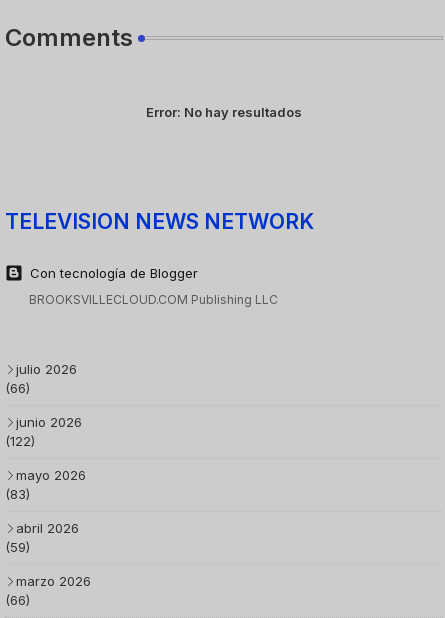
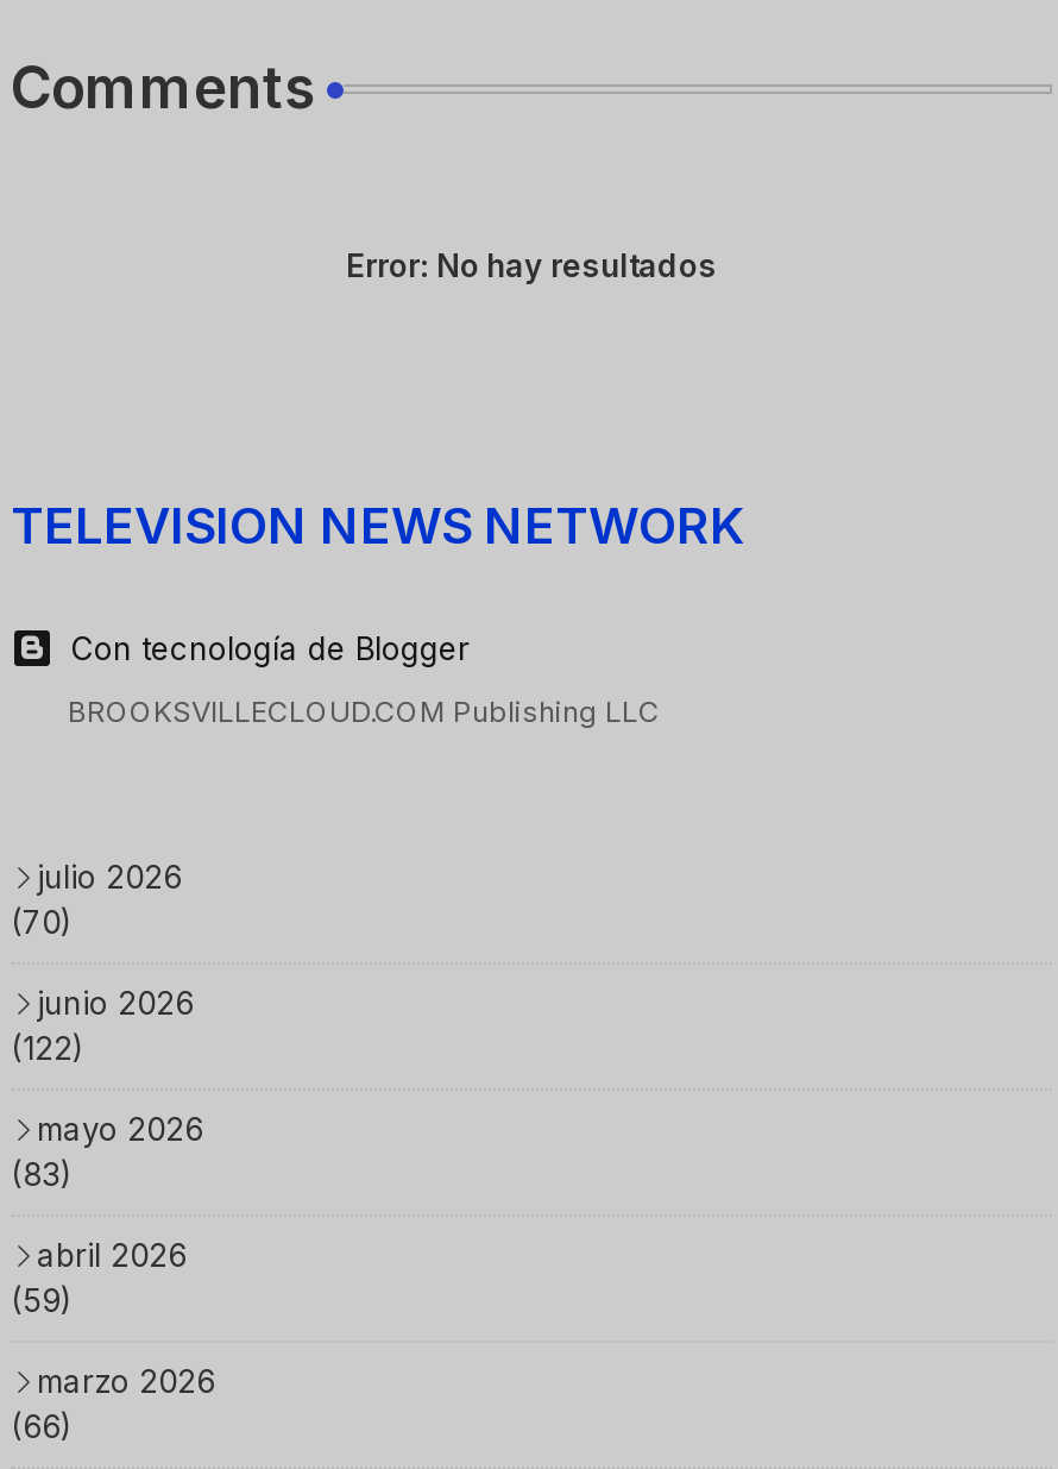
- (66)
+ (70)
